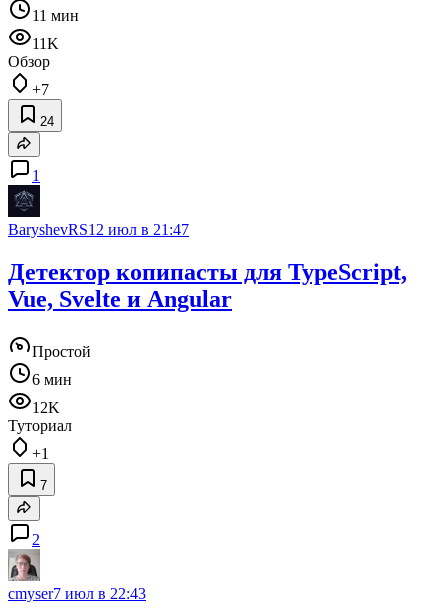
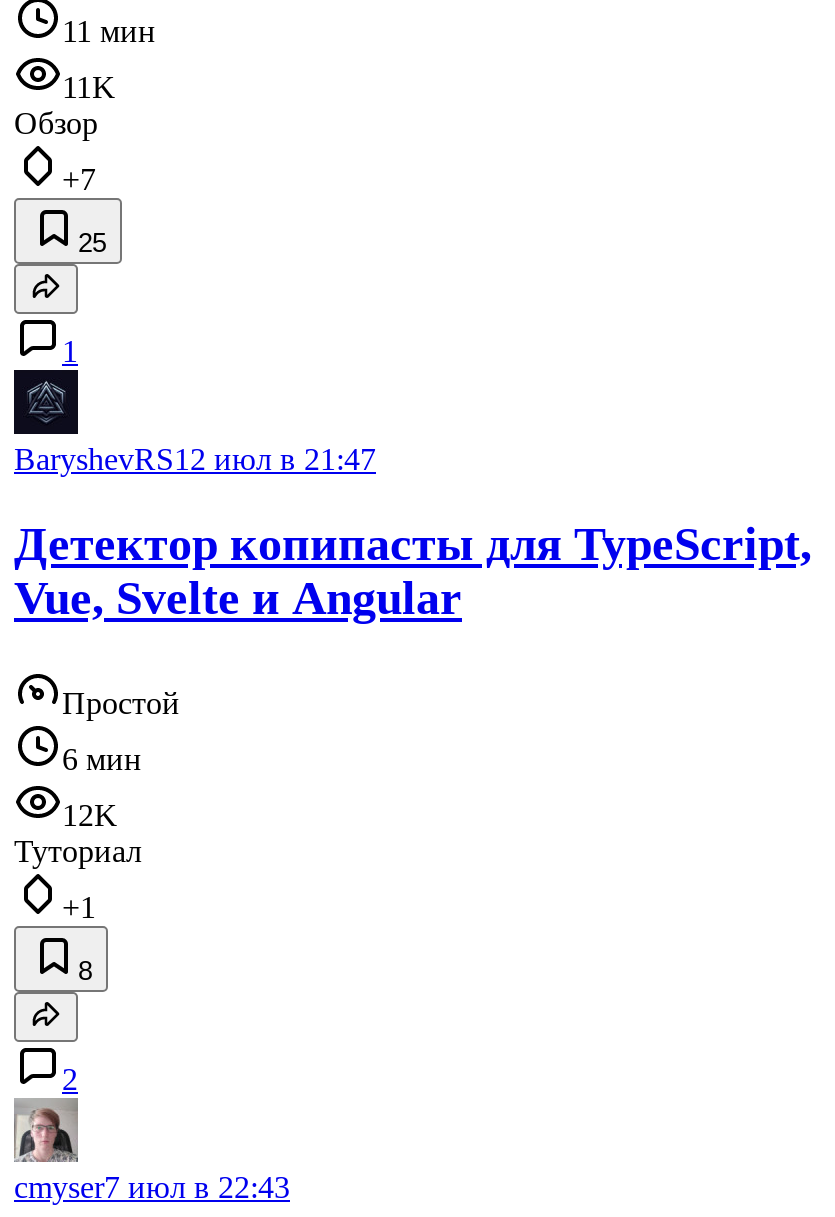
- 24
+ 25

- 7
+ 8
